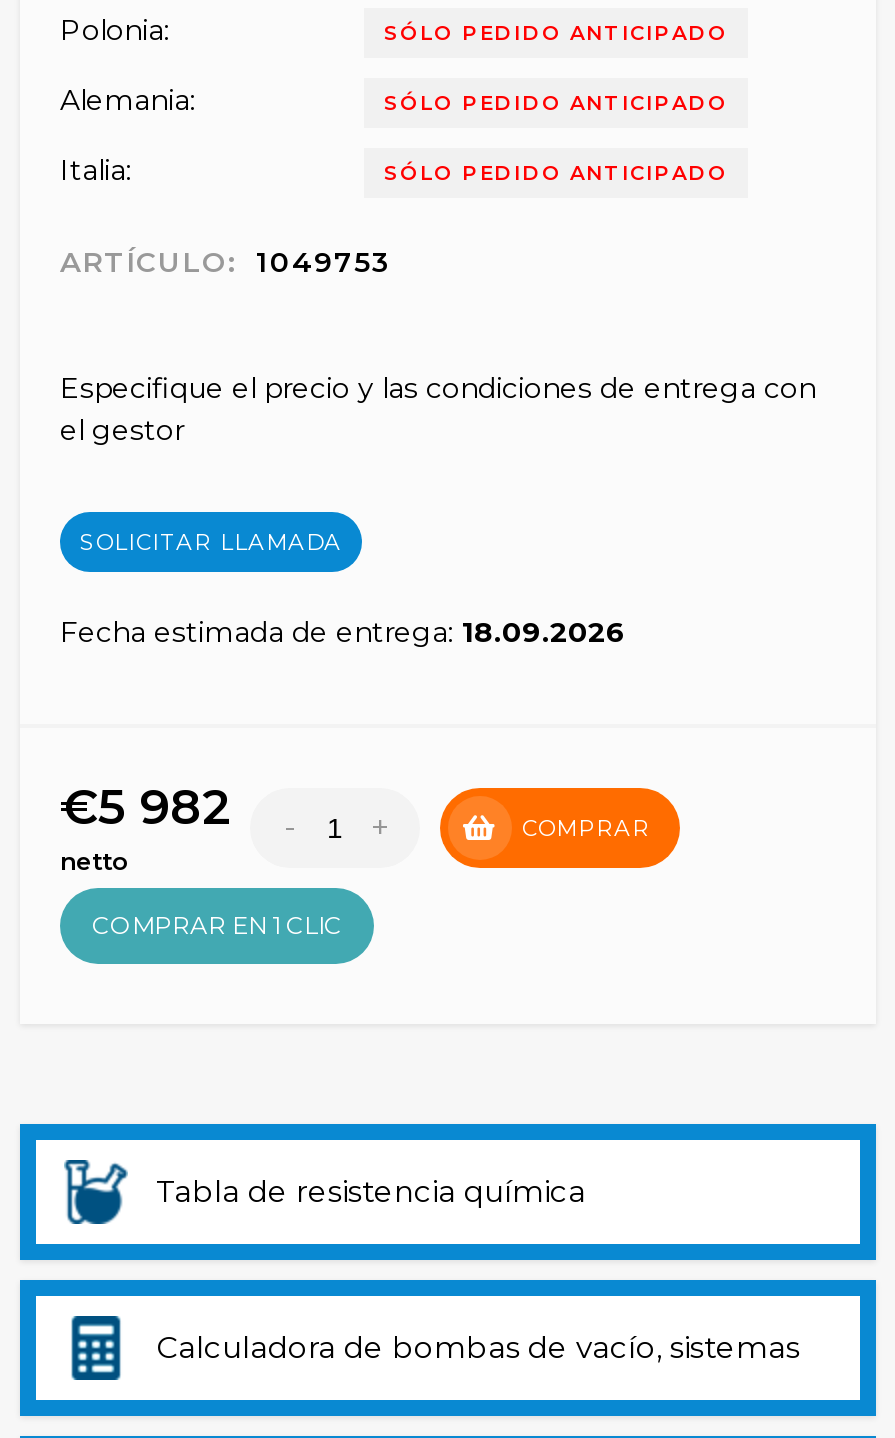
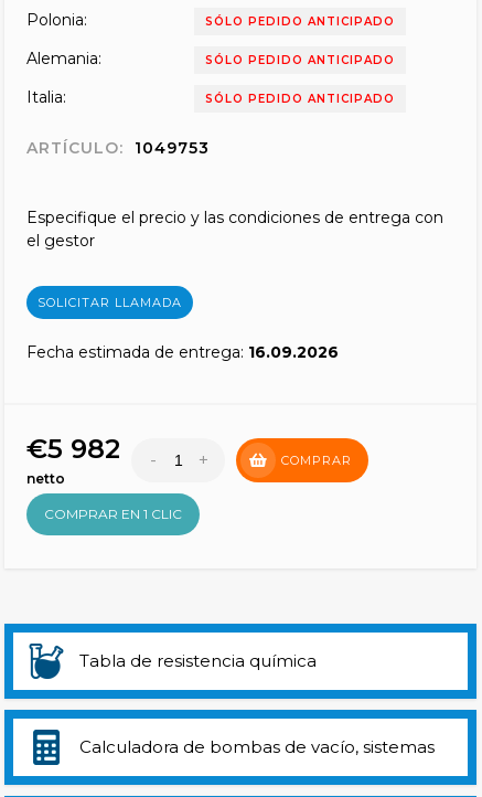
- Fecha estimada de entrega: 18.09.2026
+ Fecha estimada de entrega: 16.09.2026
